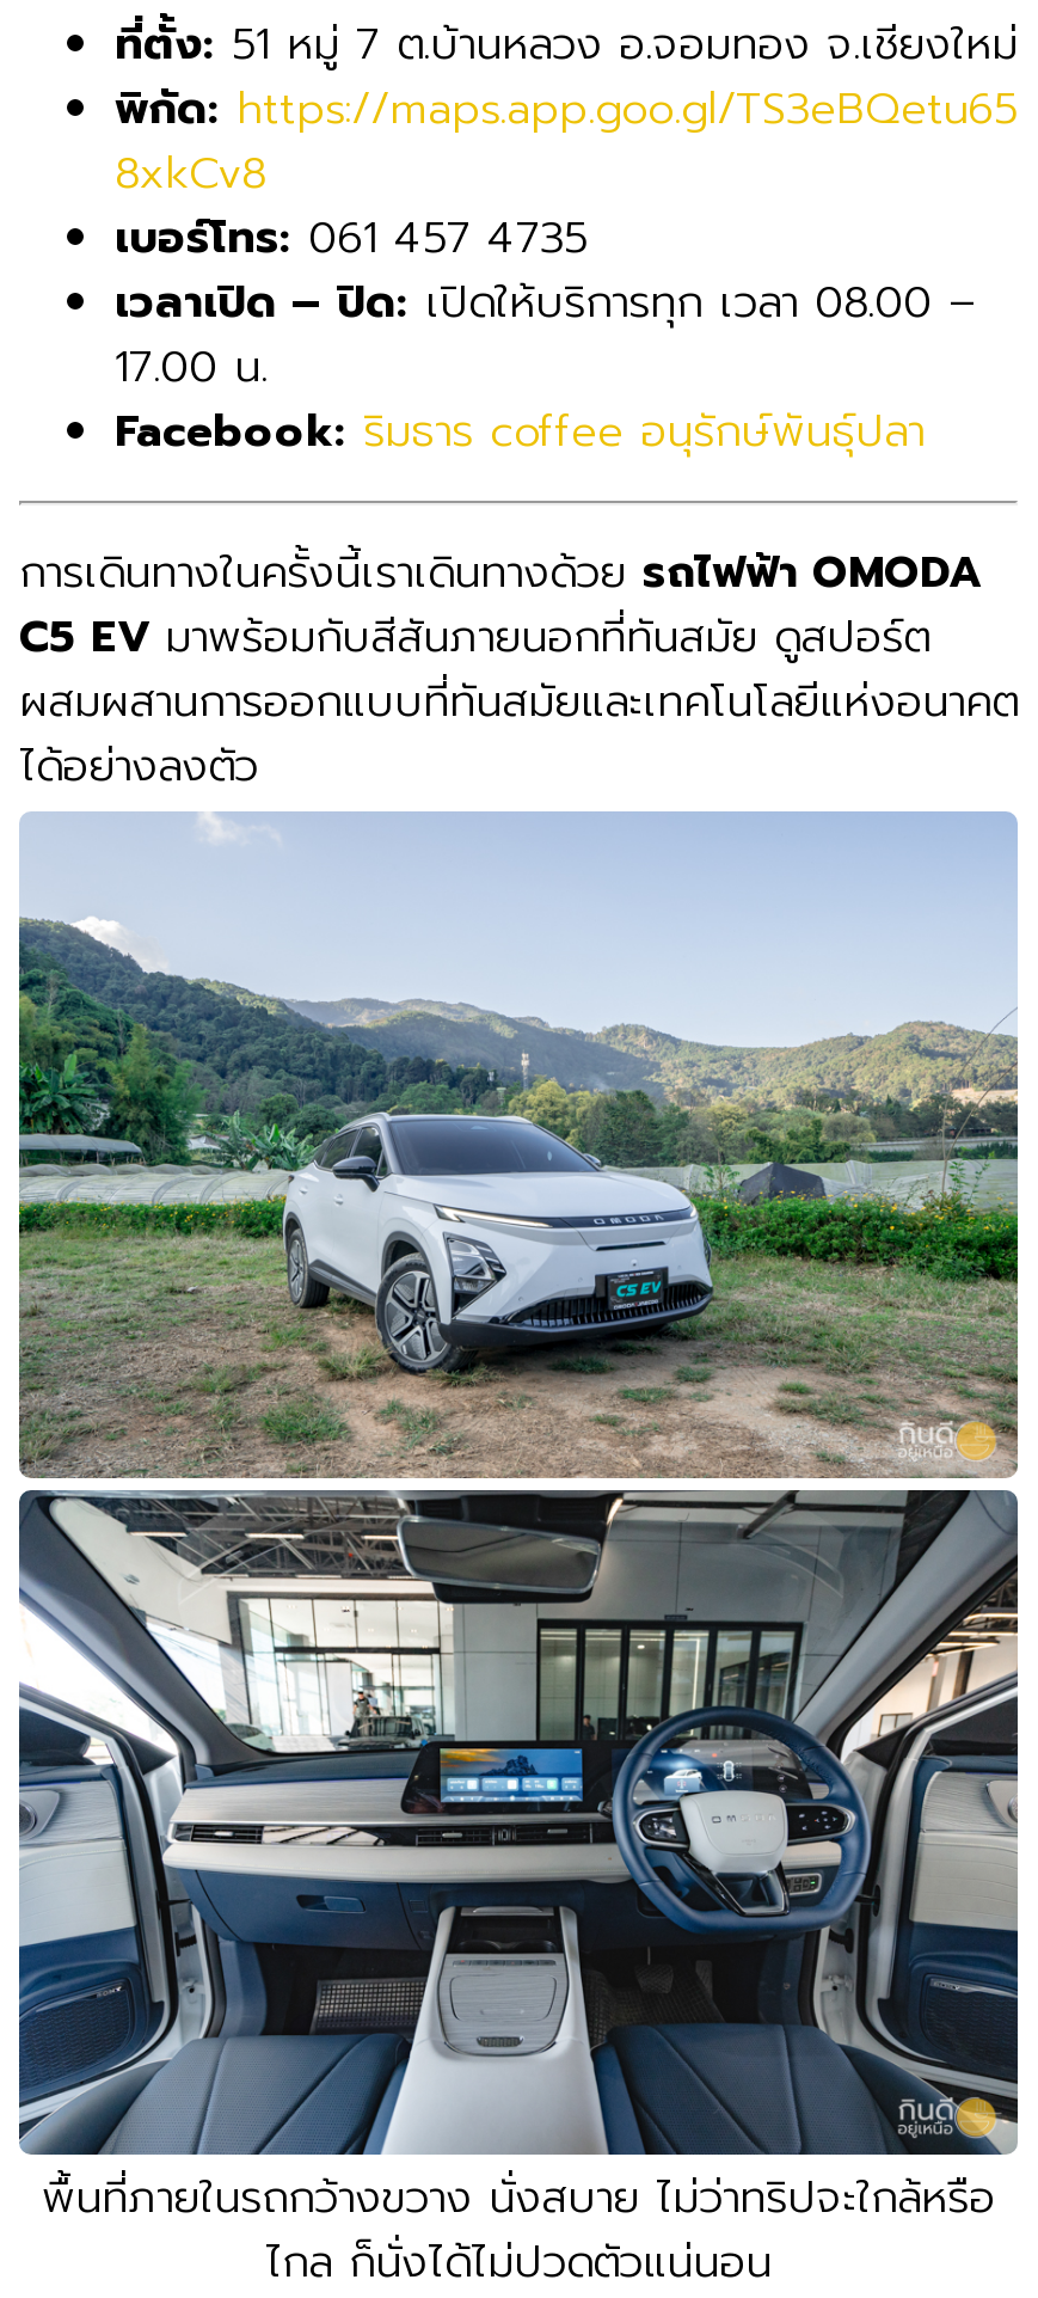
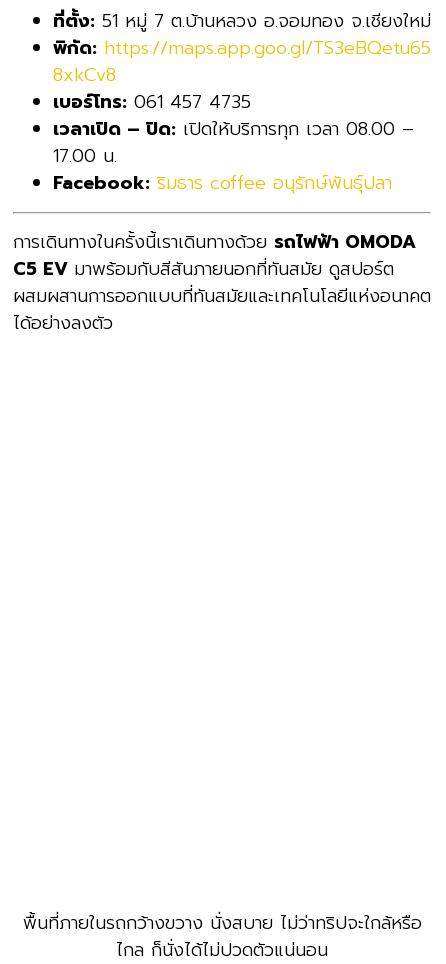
- [image]
